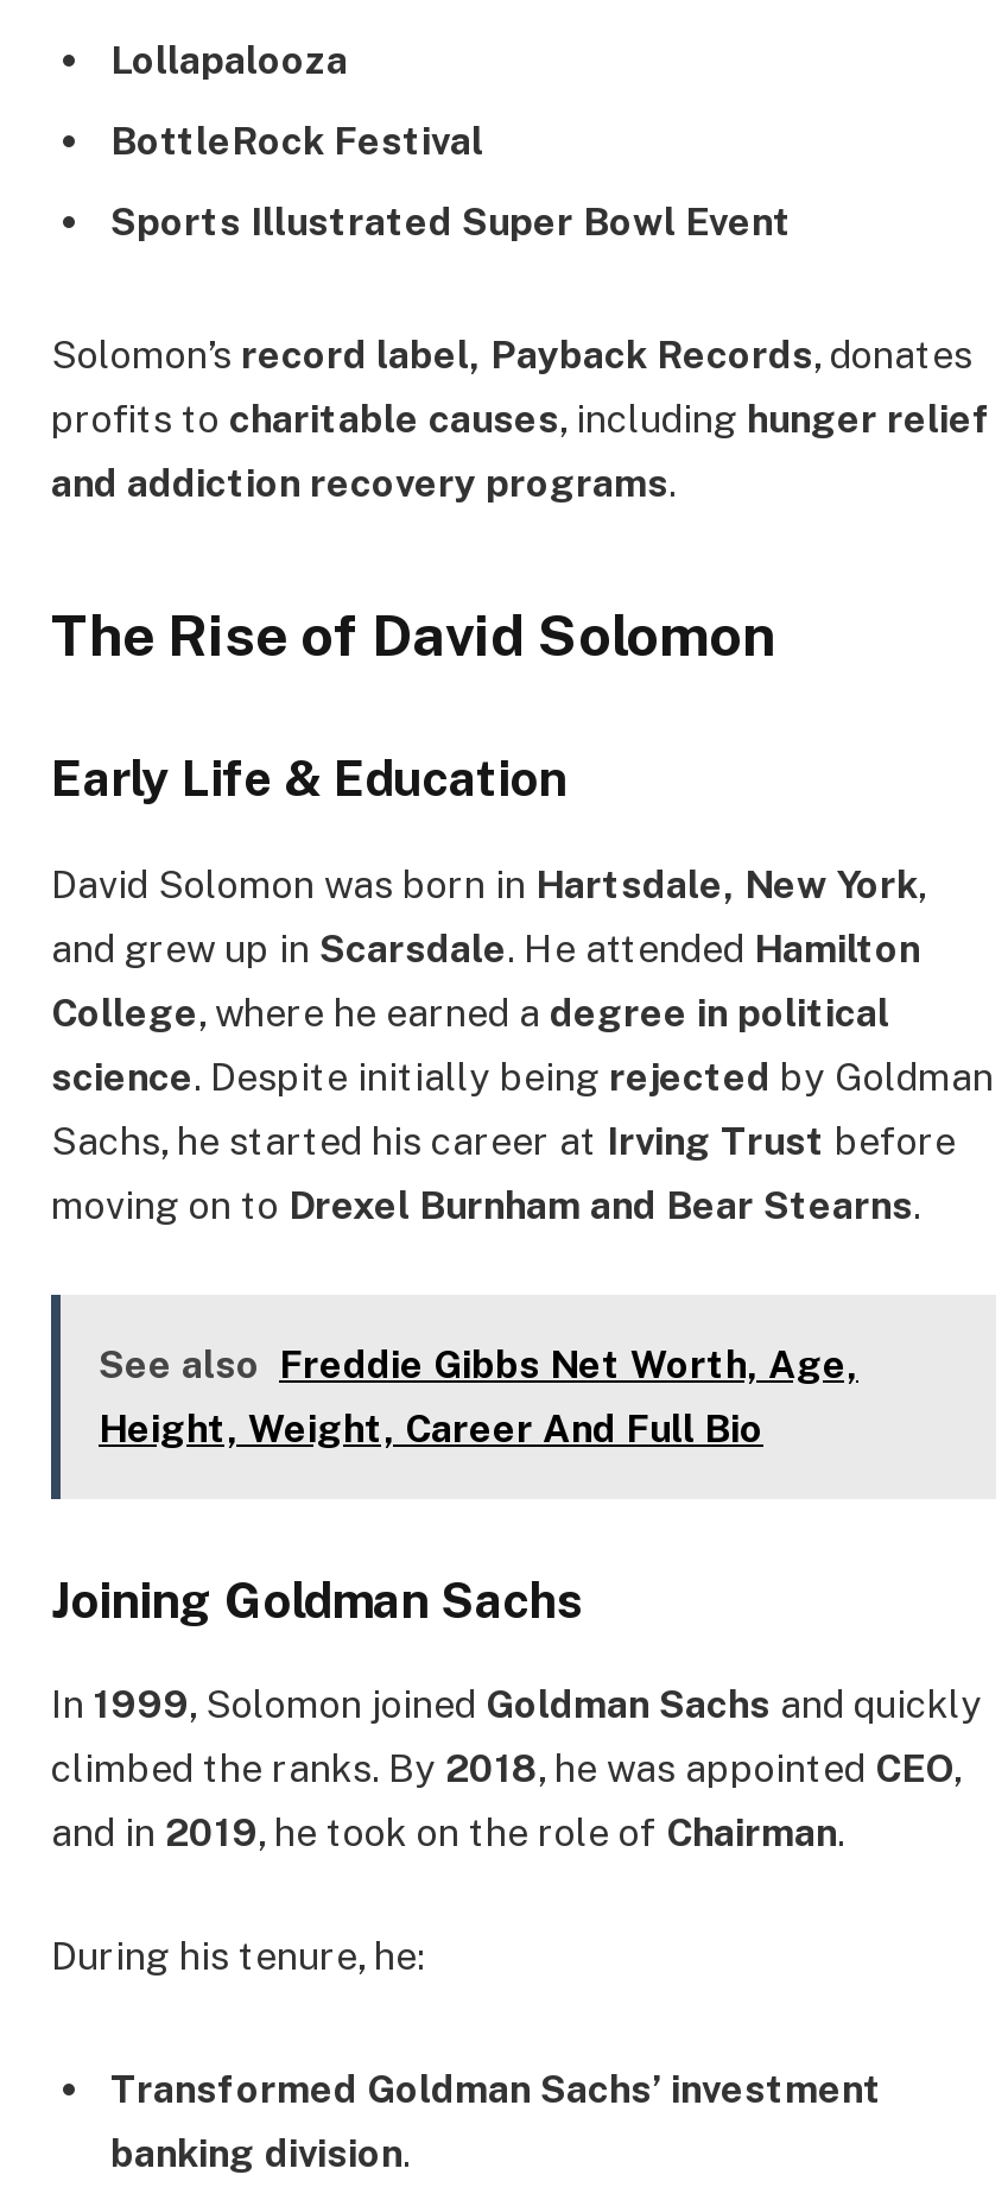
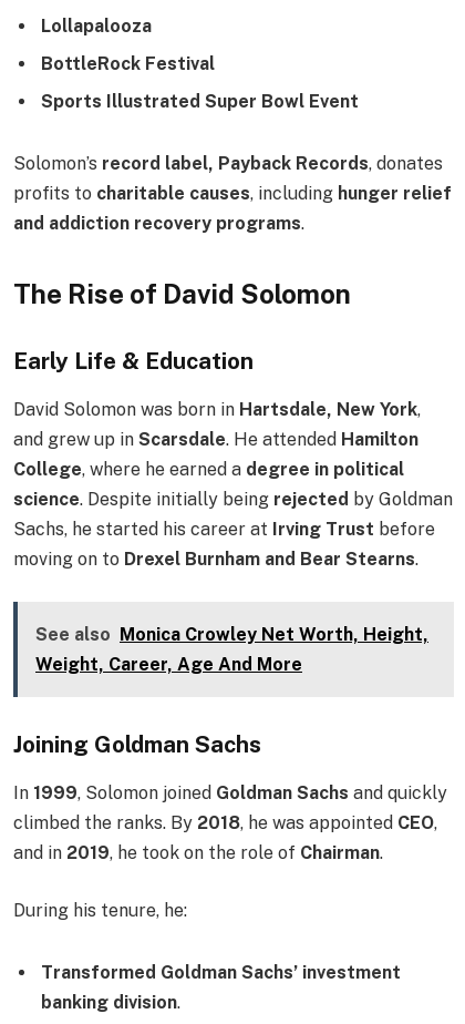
- See also Freddie Gibbs Net Worth, Age,
- Height, Weight, Career And Full Bio
+ See also Monica Crowley Net Worth, Height,
+ Weight, Career, Age And More
